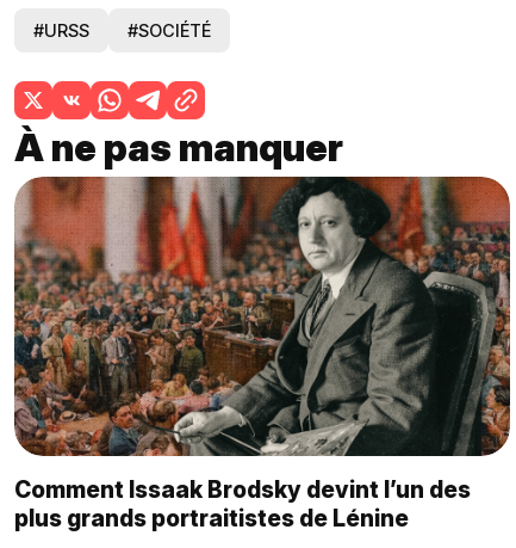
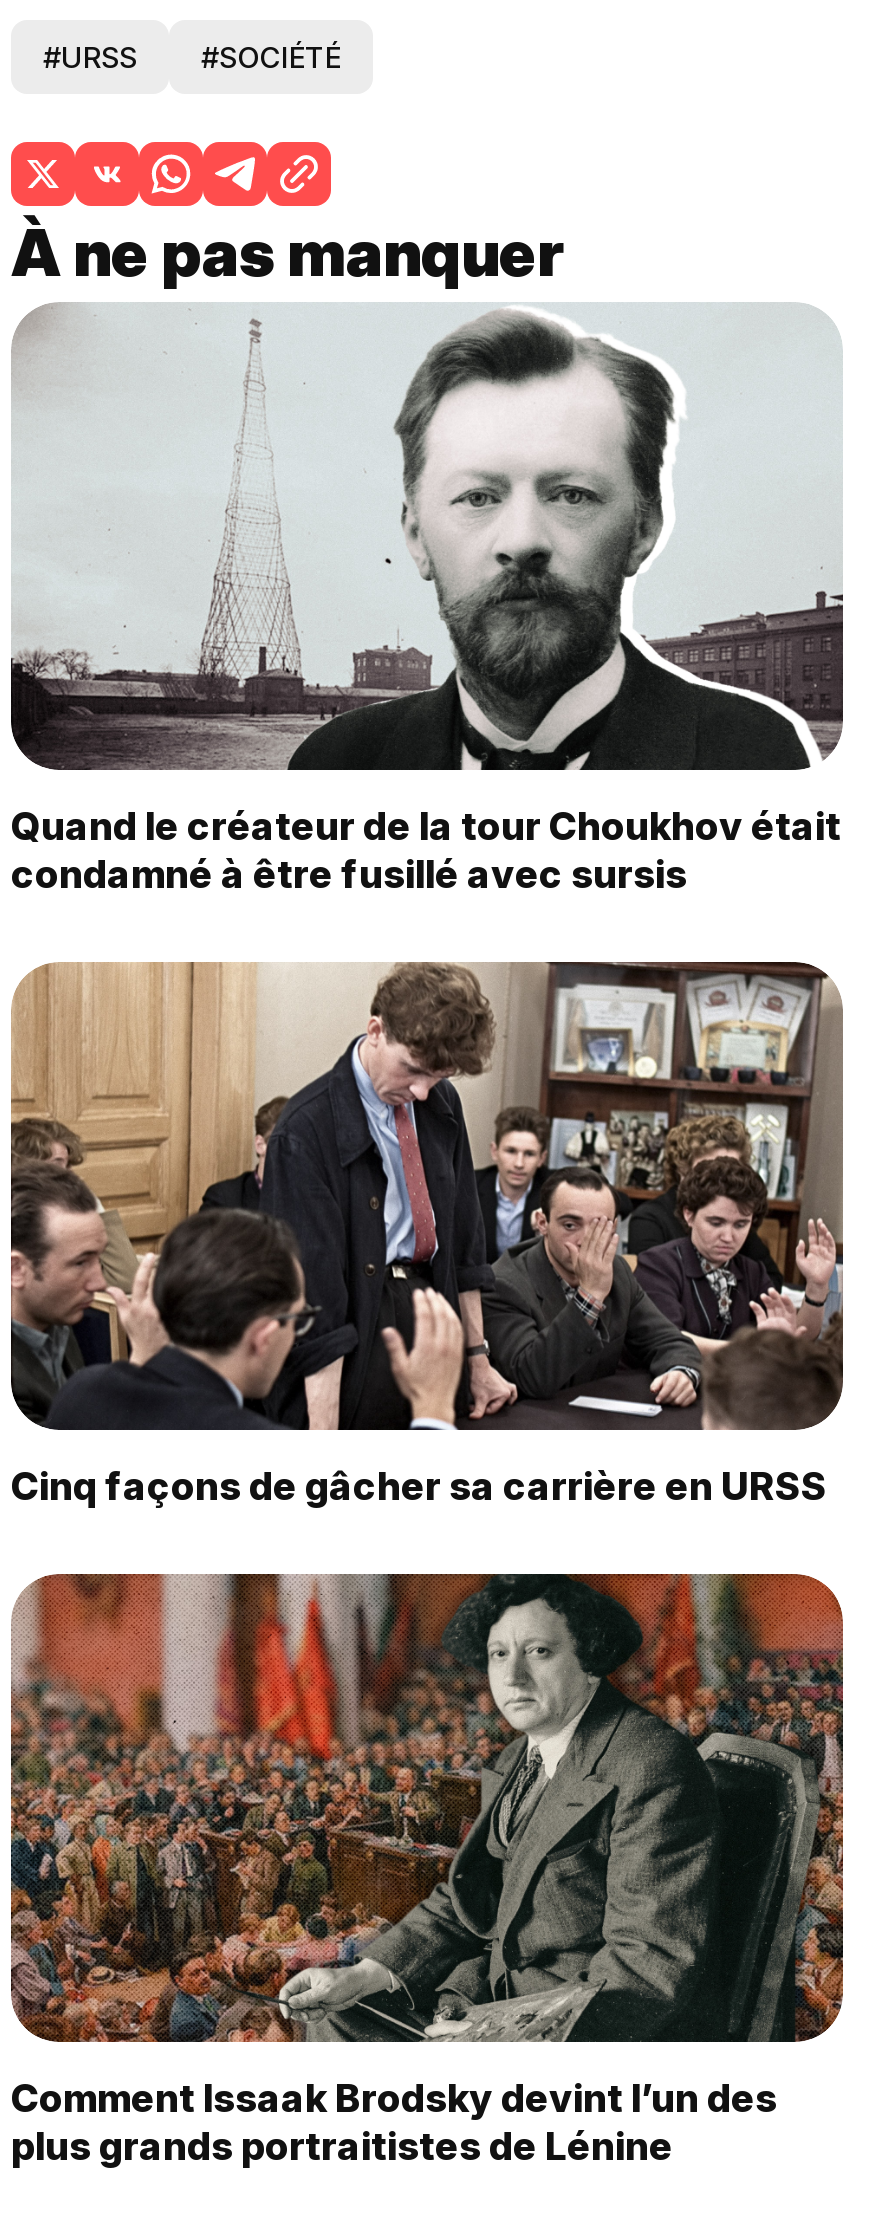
+ [image]
+ Cinq façons de gâcher sa carrière en URSS

+ [image]
+ Quand le créateur de la tour Choukhov était
+ condamné à être fusillé avec sursis
